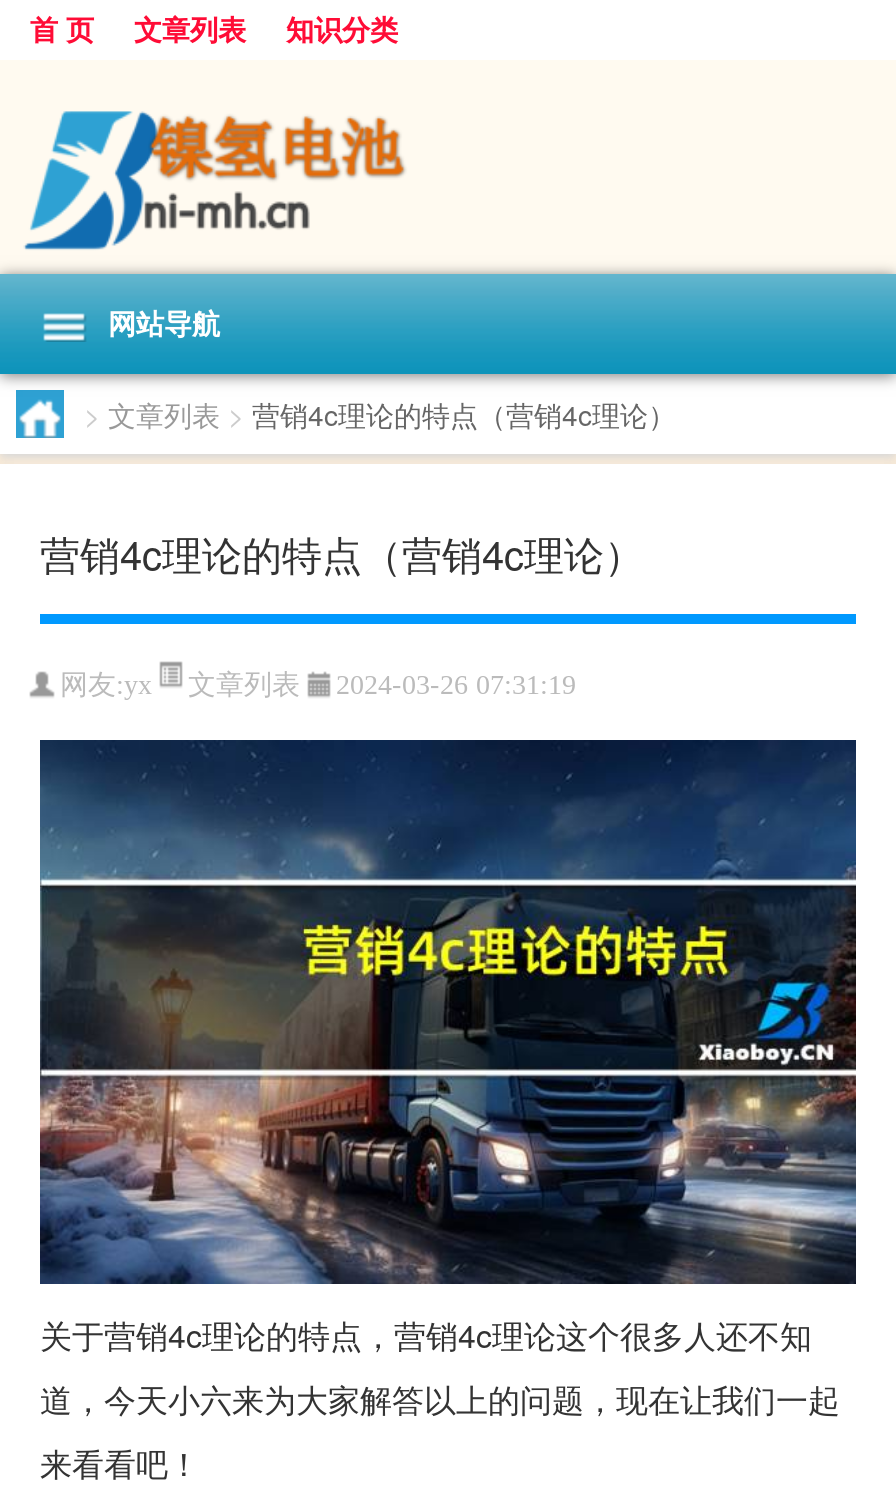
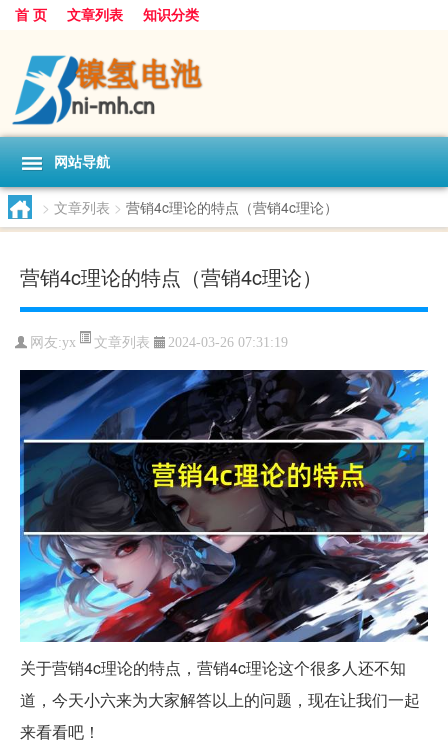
- [image]
+ [image]
